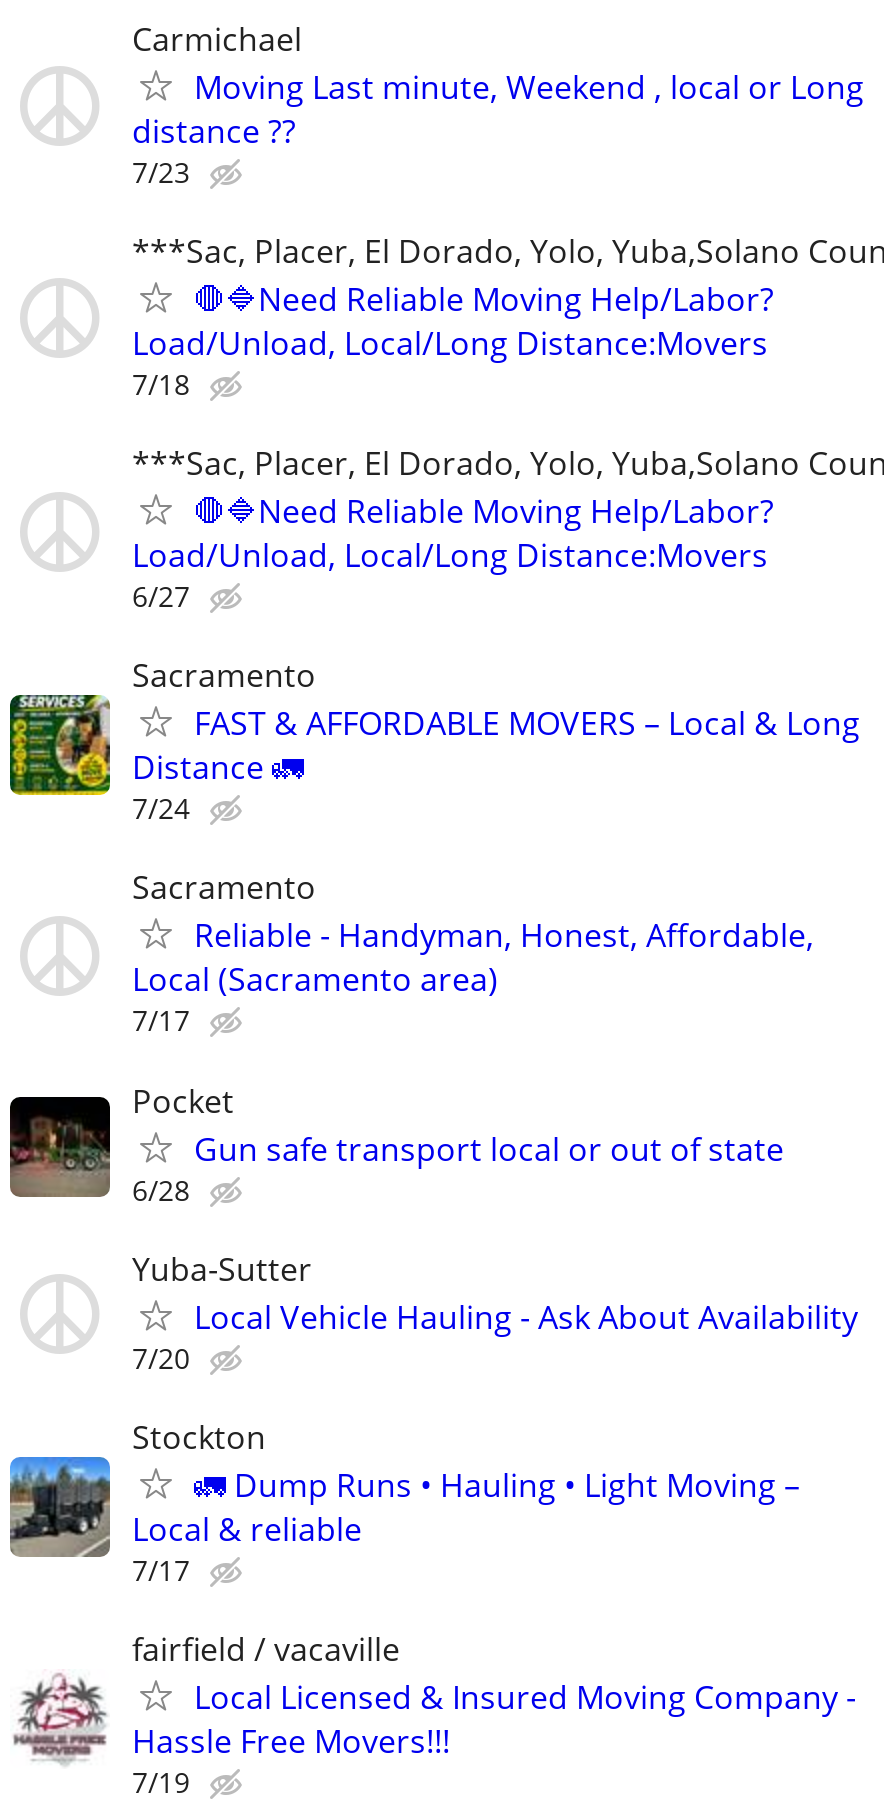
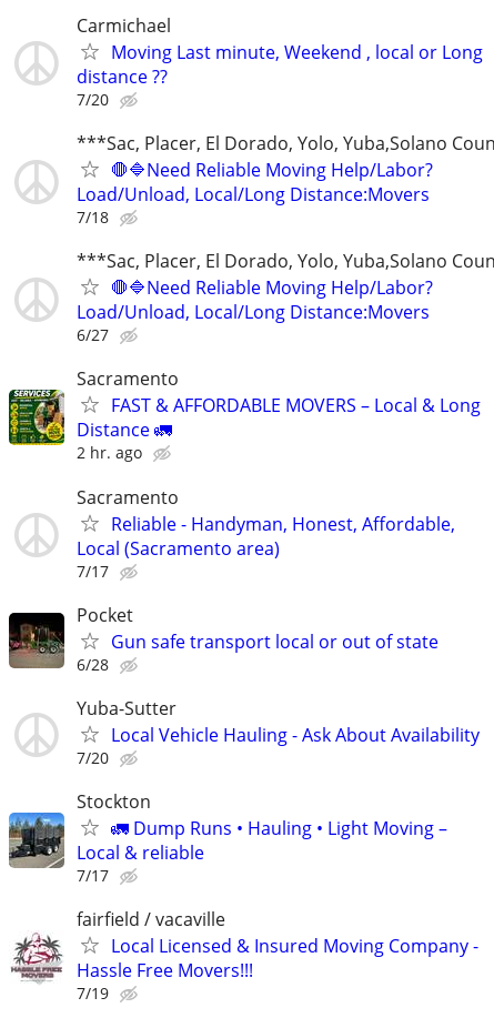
- 7/23
+ 7/20

- 7/24
+ 2 hr. ago
